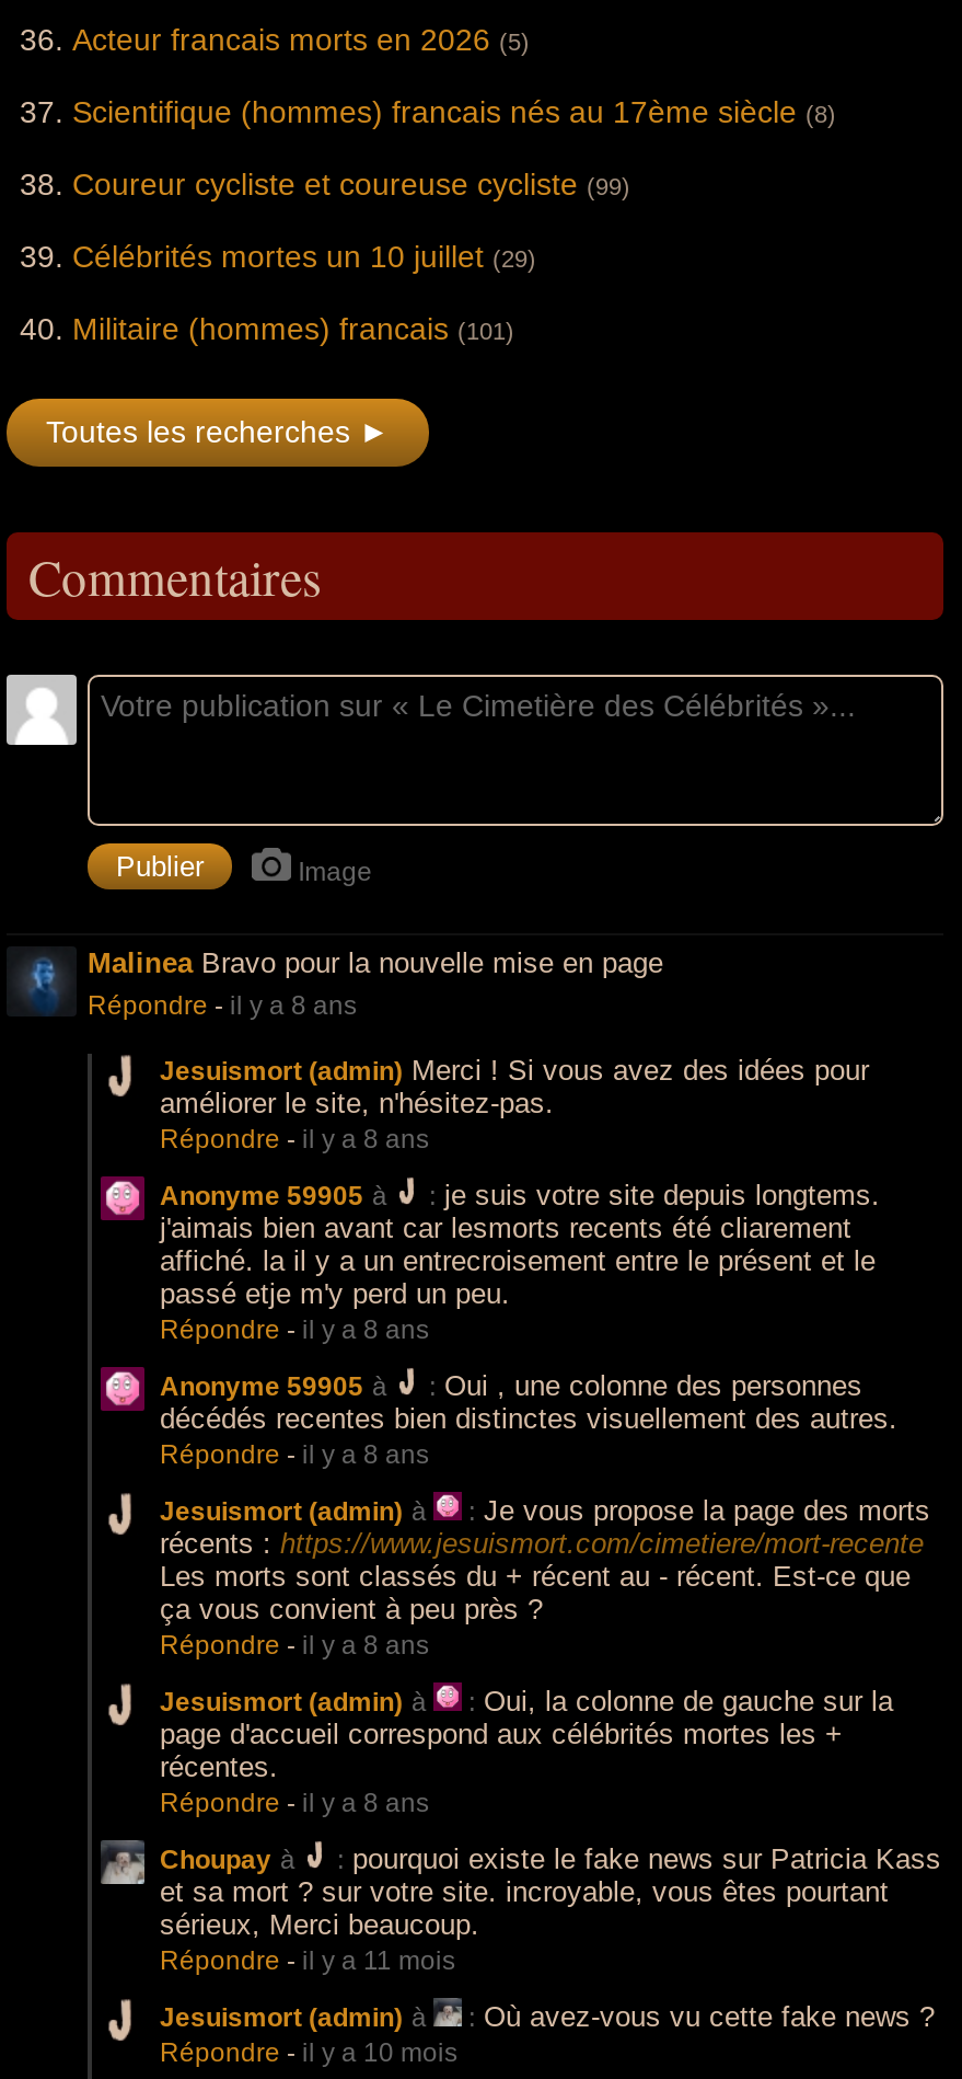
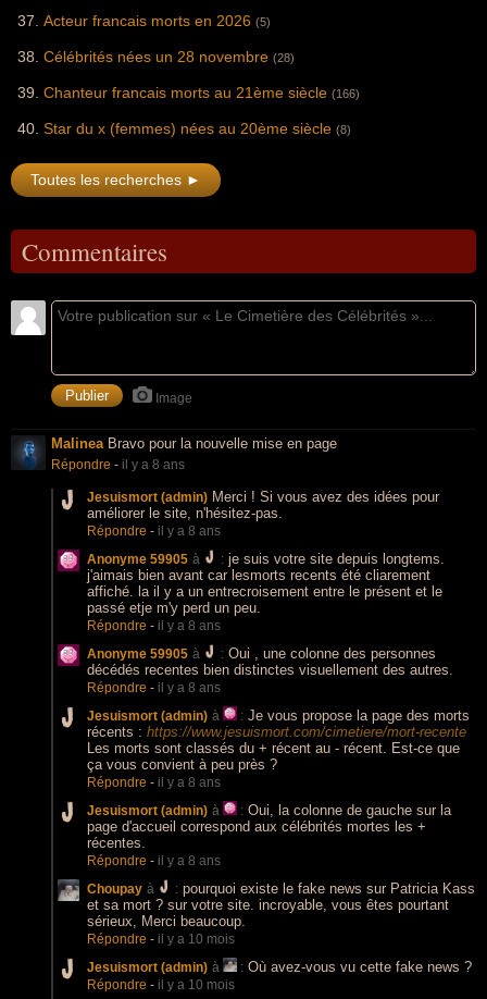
- Scientifique (hommes) francais nés au 17ème siècle (8)
- Coureur cycliste et coureuse cycliste (99)
- Célébrités mortes un 10 juillet (29)
- Militaire (hommes) francais (101)
+ Célébrités nées un 28 novembre (28)
+ Chanteur francais morts au 21ème siècle (166)
+ Star du x (femmes) nées au 20ème siècle (8)

- Répondre - il y a 11 mois
+ Répondre - il y a 10 mois
